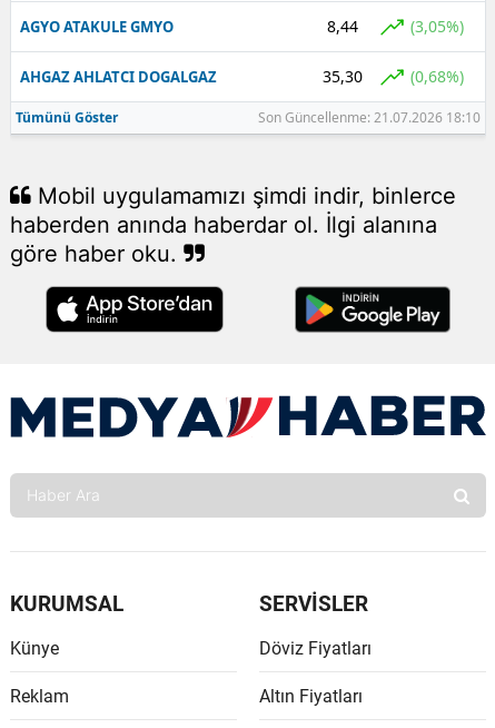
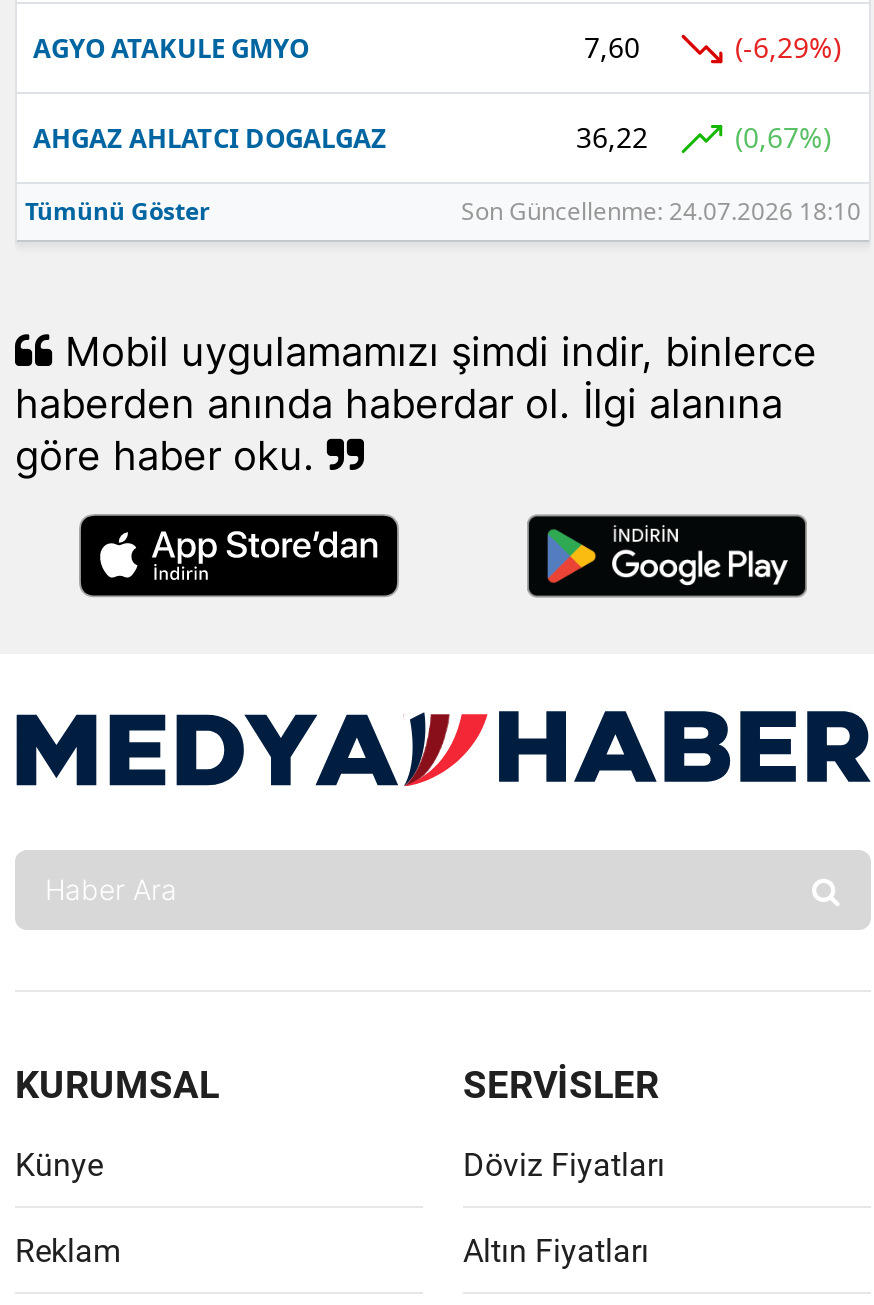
- 8,44
+ 7,60

- (3,05%)
+ (-6,29%)

- 35,30
+ 36,22

- (0,68%)
+ (0,67%)

- Son Güncellenme: 21.07.2026 18:10
+ Son Güncellenme: 24.07.2026 18:10
